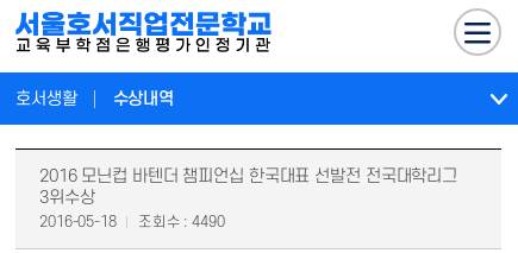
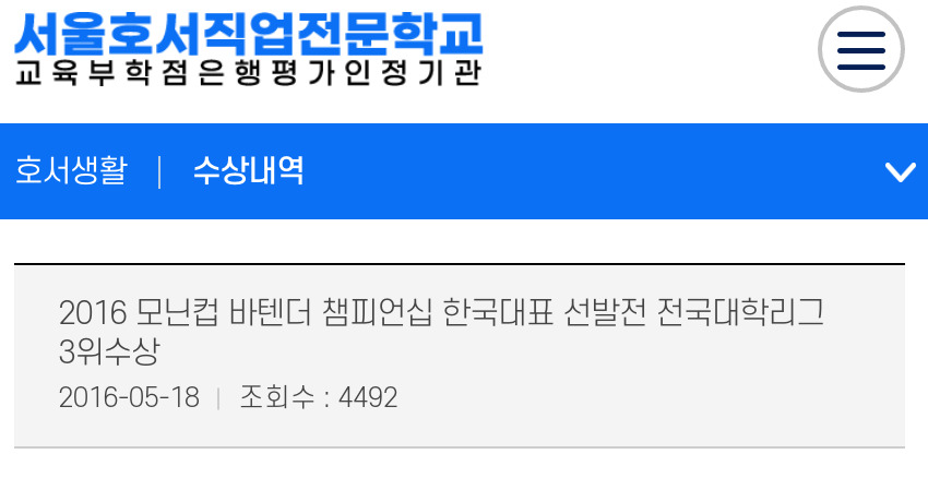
- 2016-05-18 조회수 : 4490
+ 2016-05-18 조회수 : 4492
